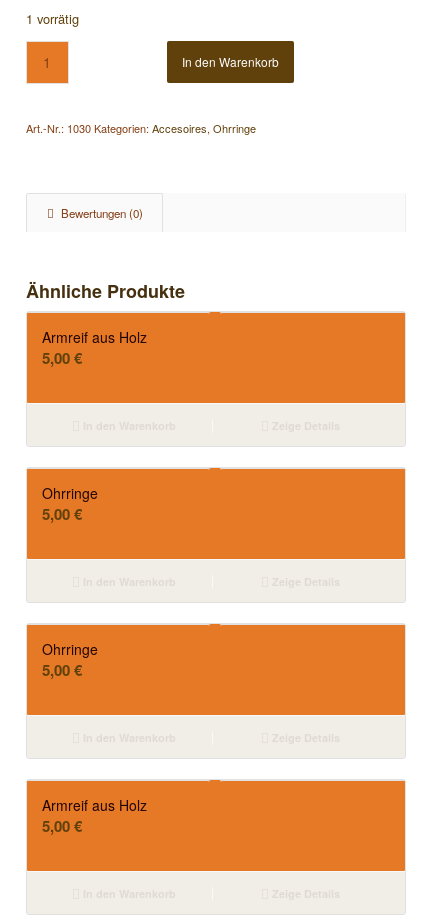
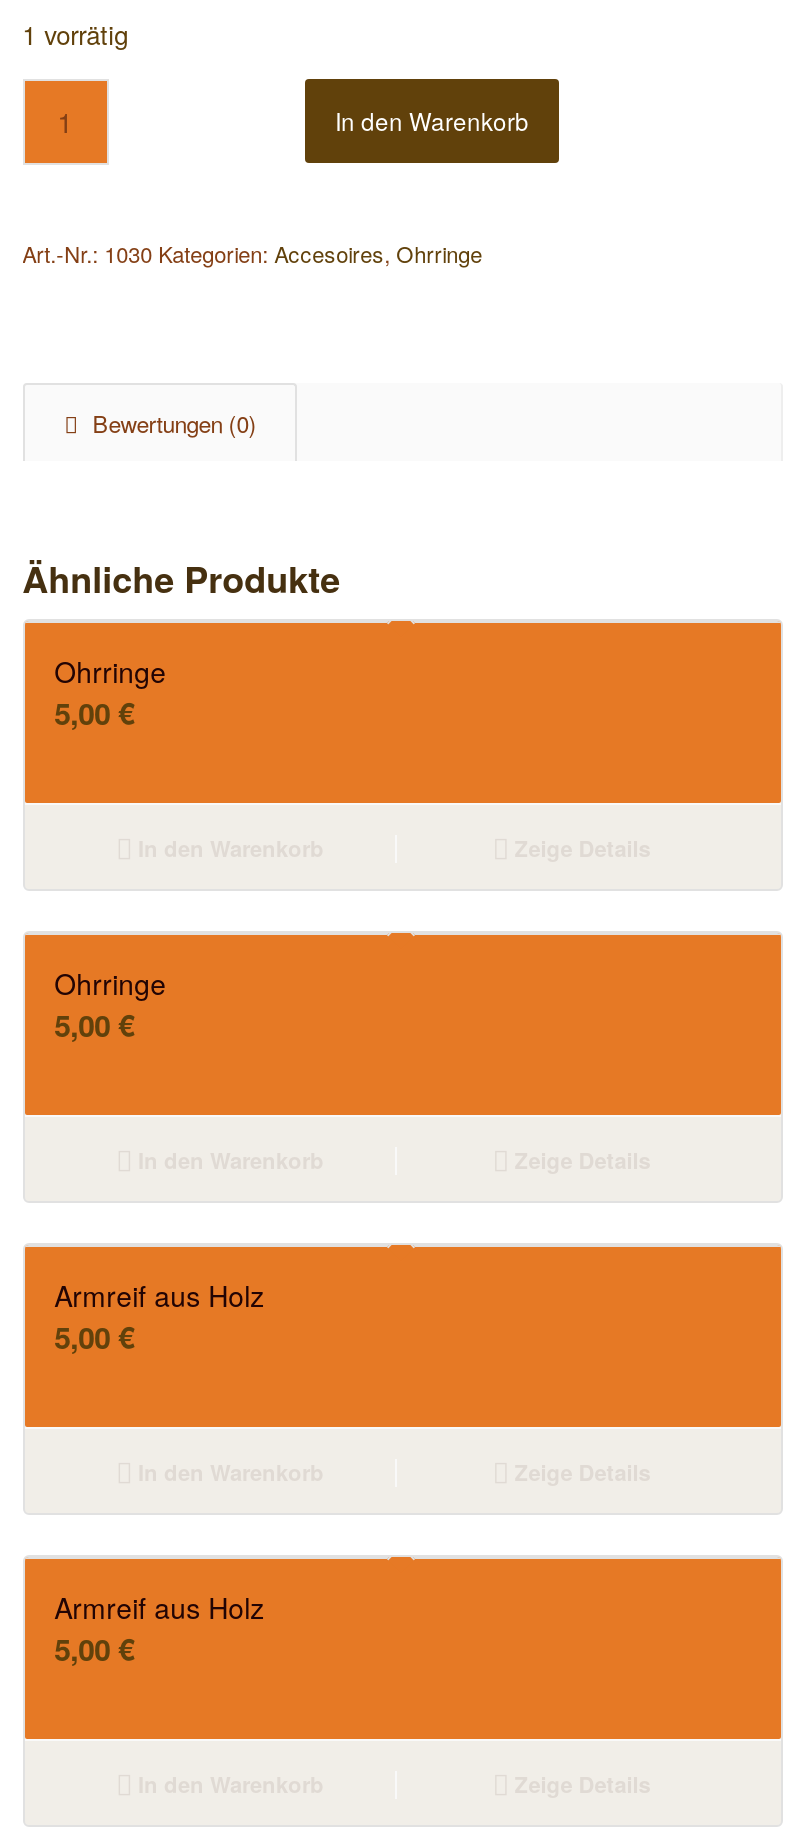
- Armreif aus Holz
+ Ohrringe

- Ohrringe
+ Armreif aus Holz
